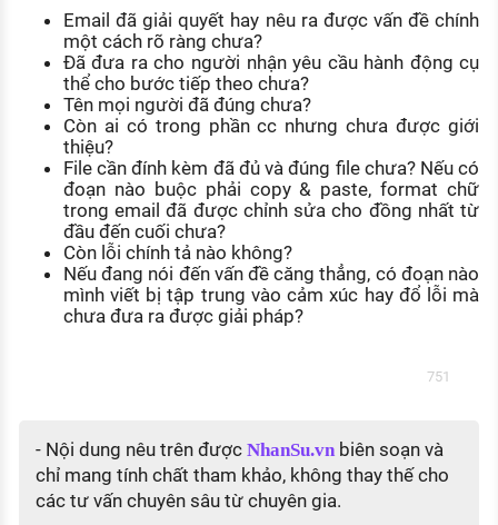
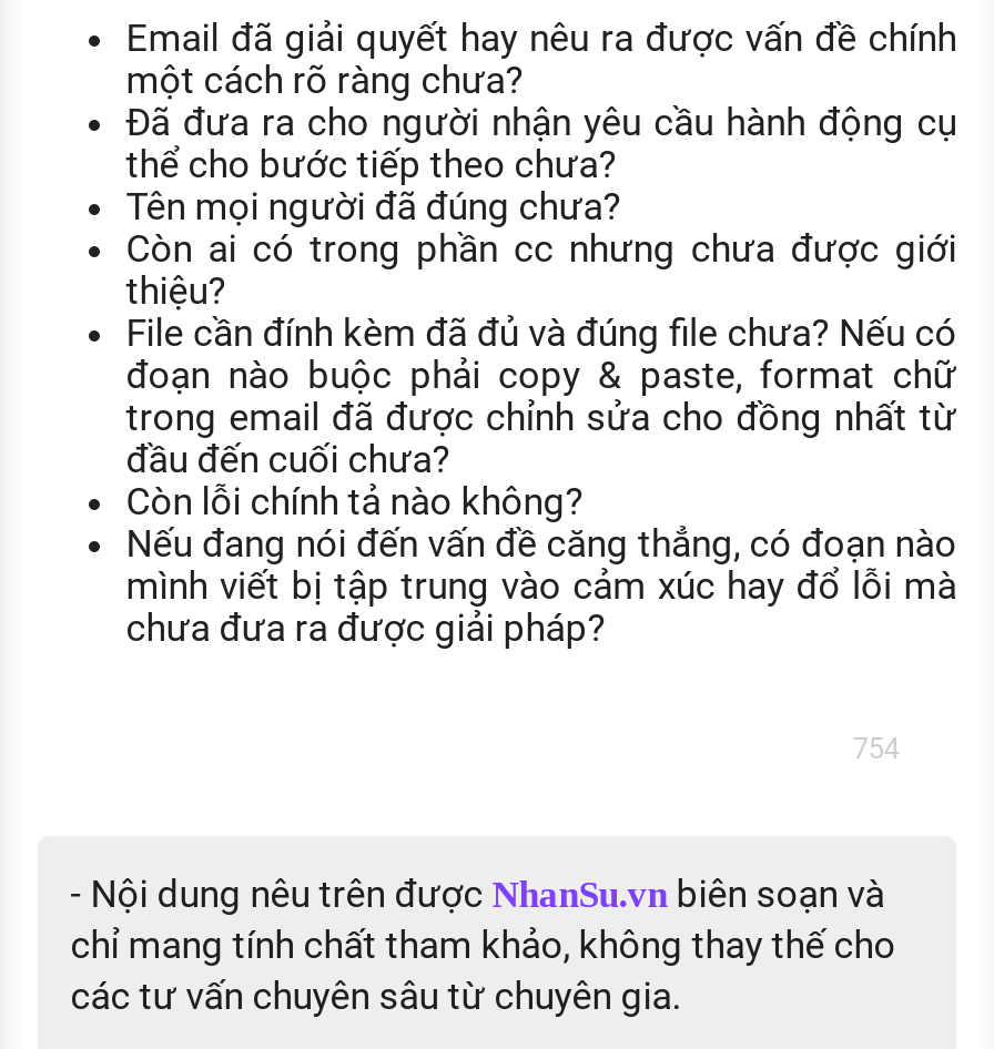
- 751
+ 754
